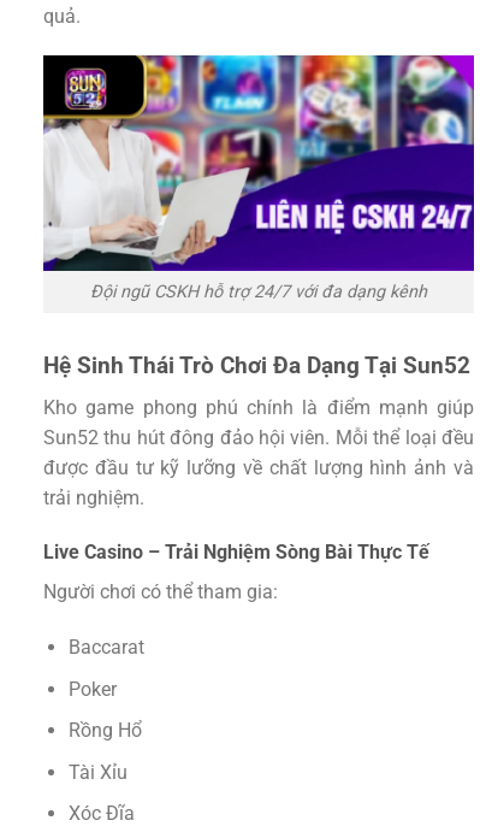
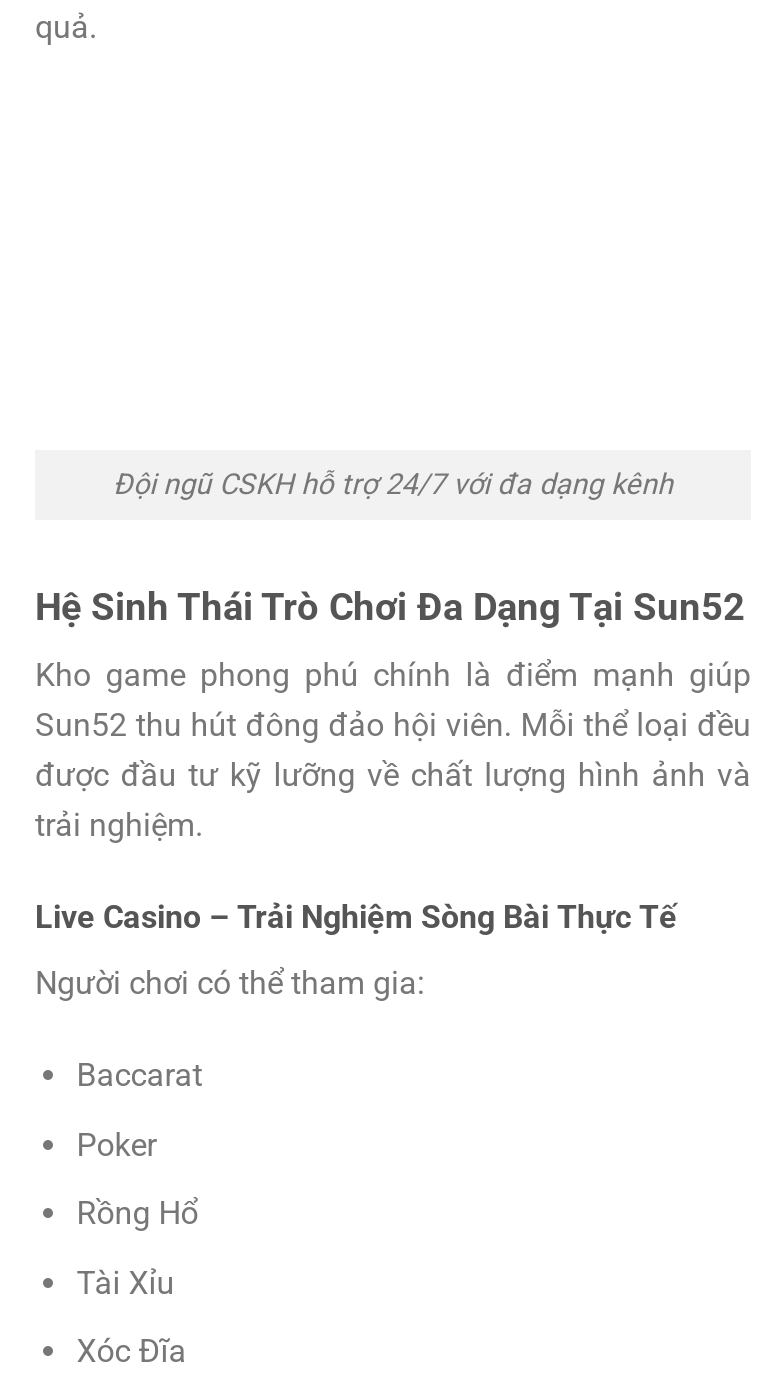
- [image]
